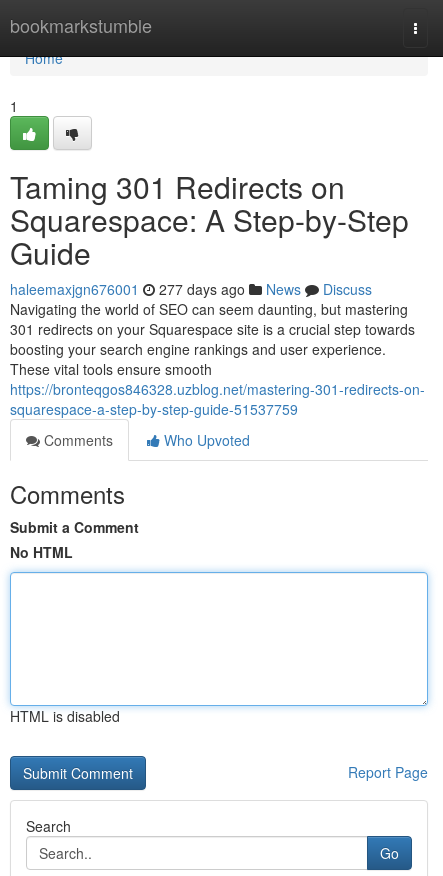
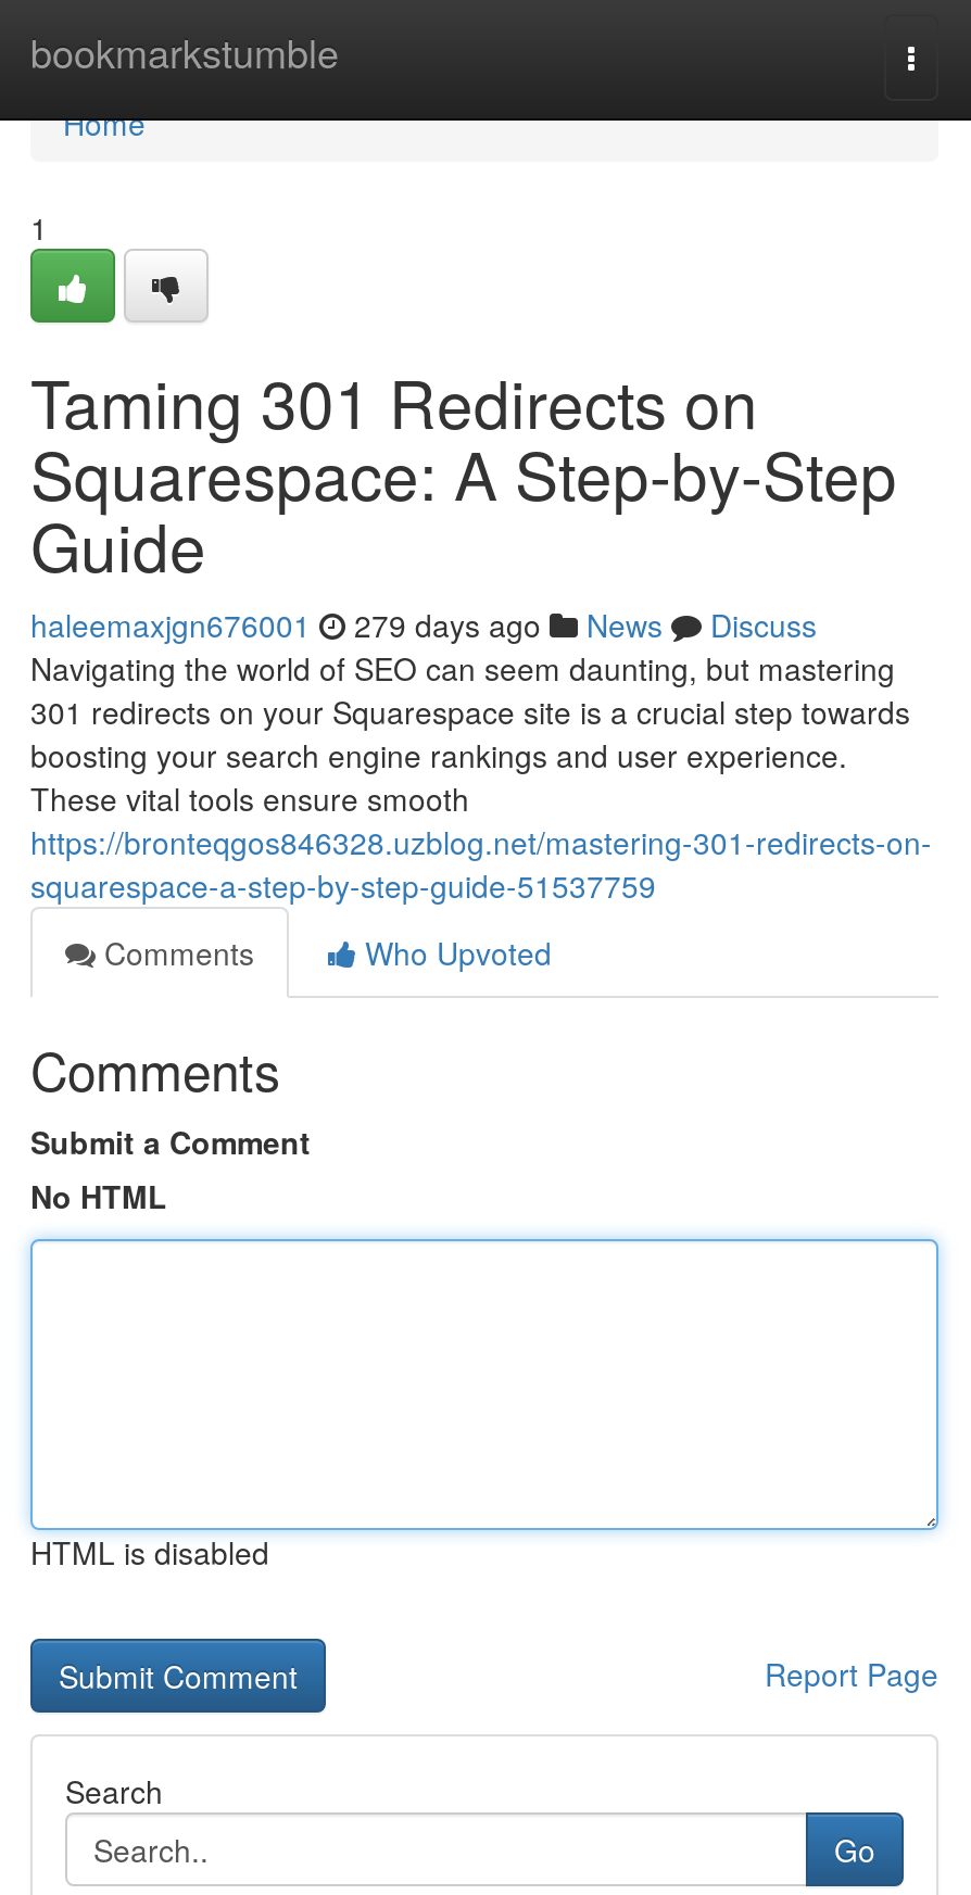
- haleemaxjgn676001 277 days ago News Discuss
+ haleemaxjgn676001 279 days ago News Discuss
